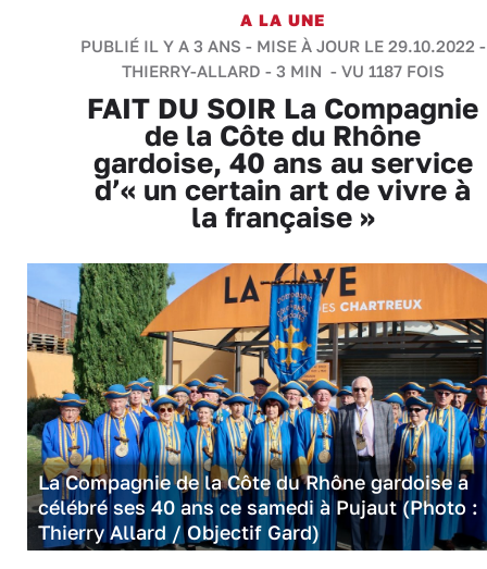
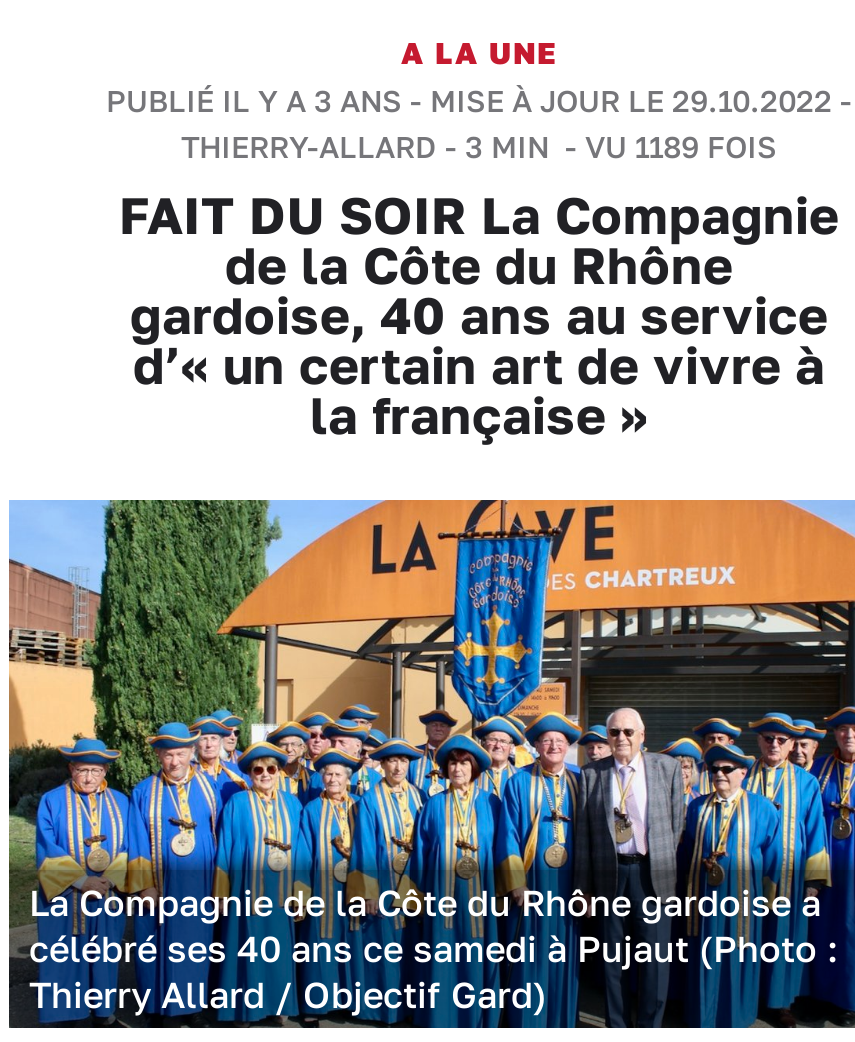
- THIERRY-ALLARD - 3 MIN - VU 1187 FOIS
+ THIERRY-ALLARD - 3 MIN - VU 1189 FOIS
